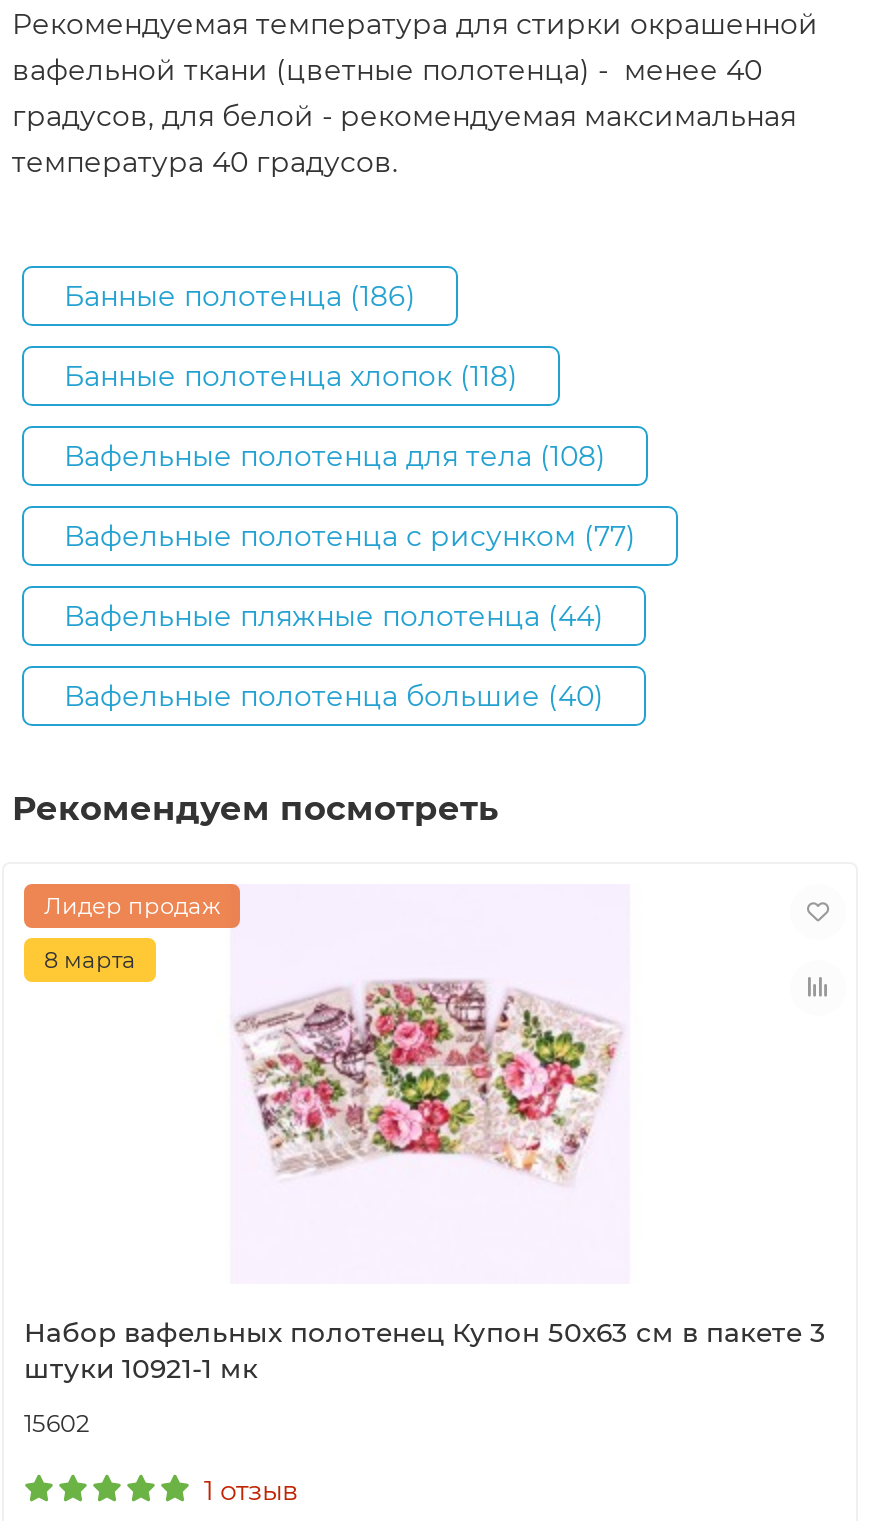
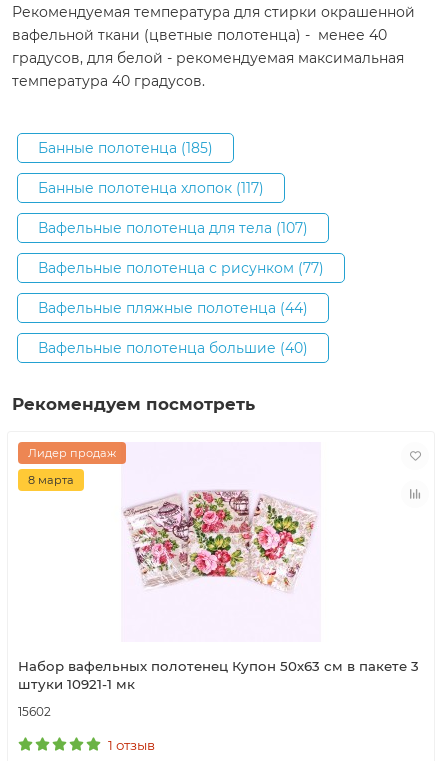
- Банные полотенца (186)
+ Банные полотенца (185)

- Банные полотенца хлопок (118)
+ Банные полотенца хлопок (117)

- Вафельные полотенца для тела (108)
+ Вафельные полотенца для тела (107)
